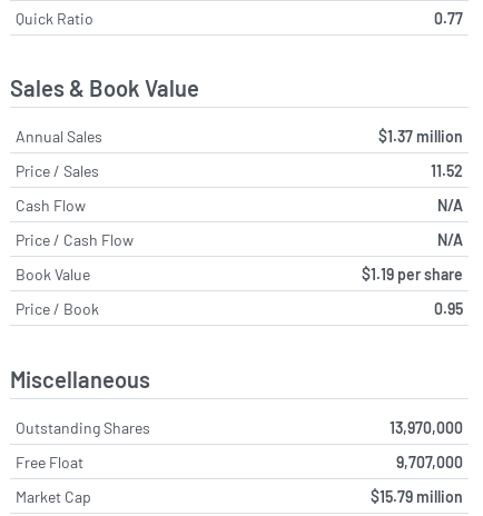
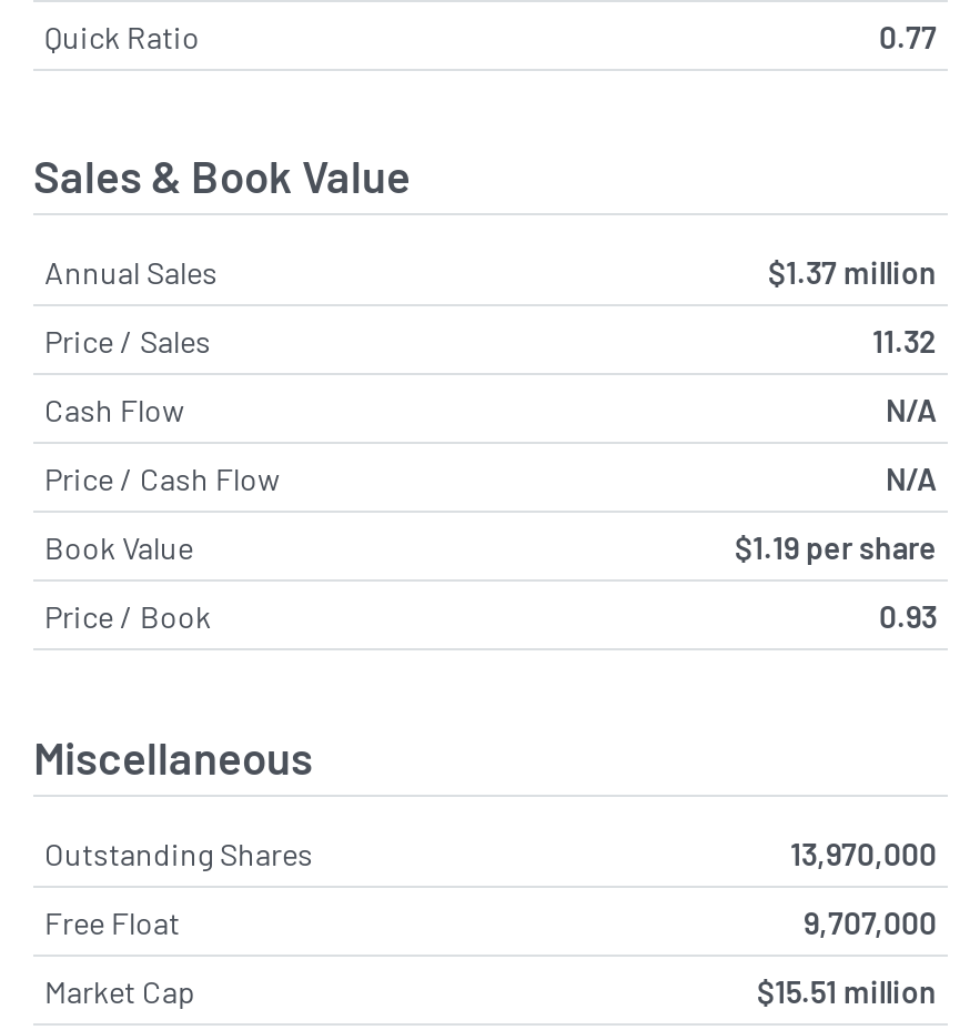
- 11.52
+ 11.32

- 0.95
+ 0.93

- $15.79 million
+ $15.51 million
